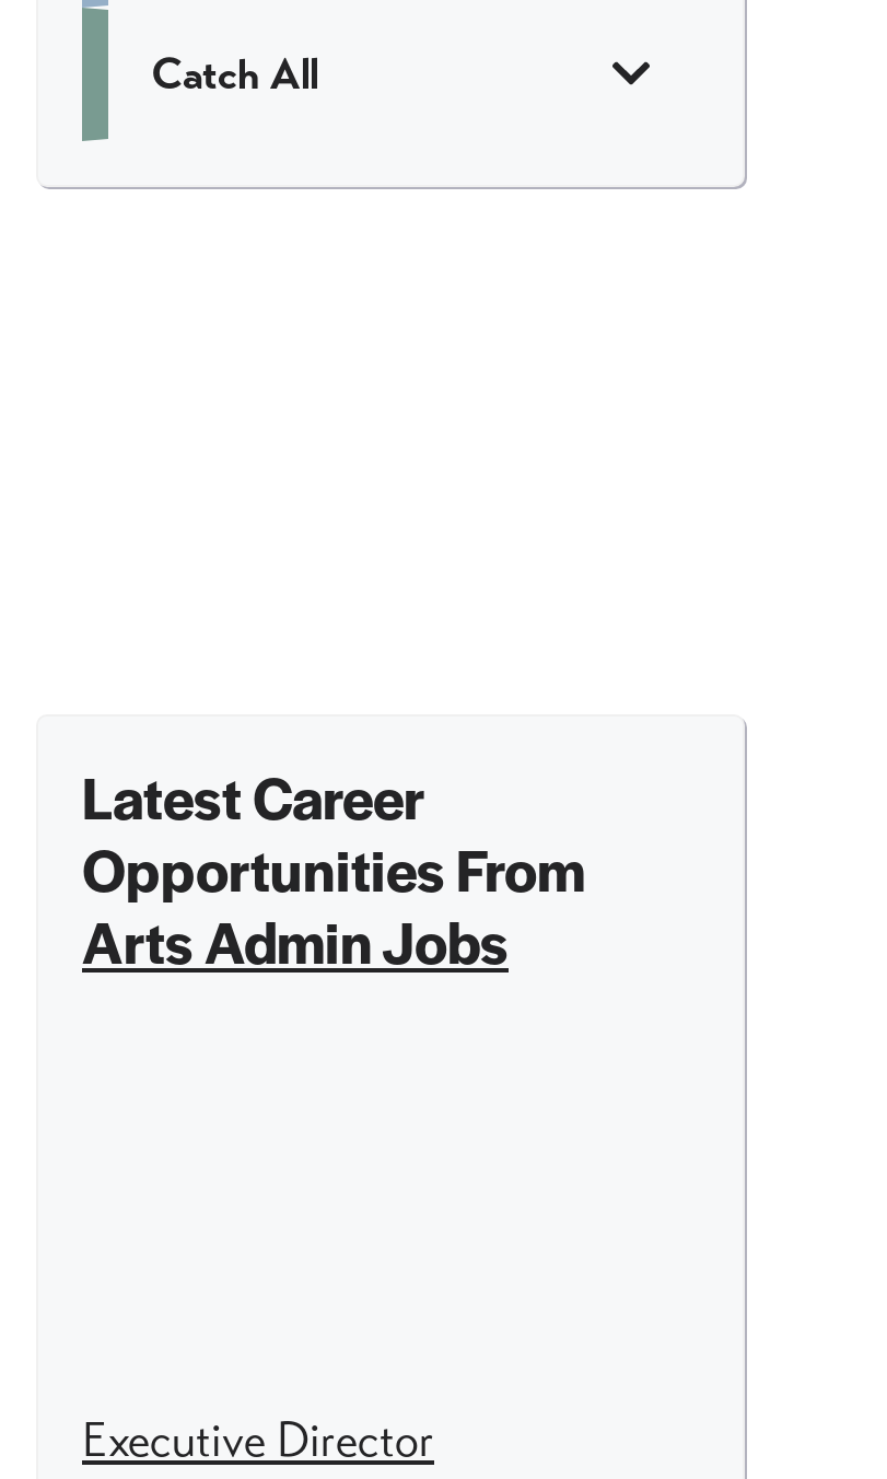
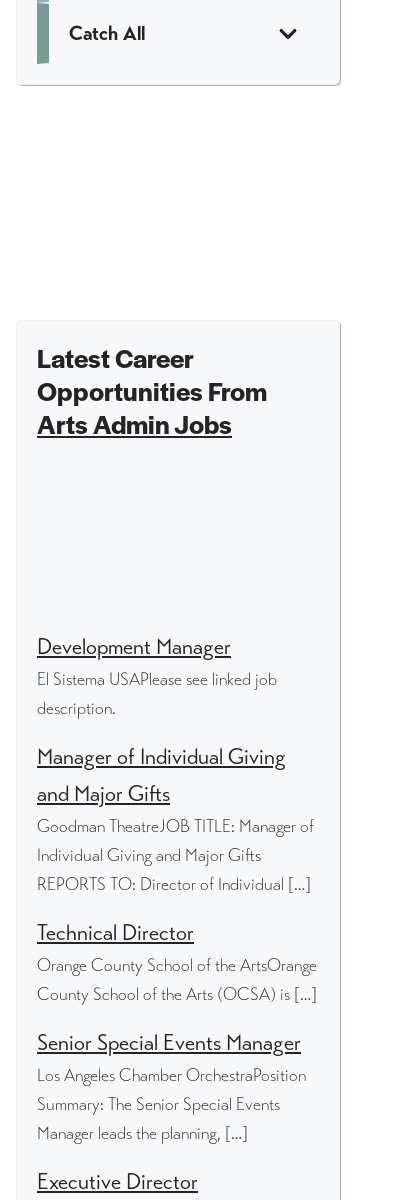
+ Development Manager
+ El Sistema USAPlease see linked job
+ description.
+ Manager of Individual Giving
+ and Major Gifts
+ Goodman TheatreJOB TITLE: Manager of
+ Individual Giving and Major Gifts
+ REPORTS TO: Director of Individual […]
+ Technical Director
+ Orange County School of the ArtsOrange
+ County School of the Arts (OCSA) is […]
+ Senior Special Events Manager
+ Los Angeles Chamber OrchestraPosition
+ Summary: The Senior Special Events
+ Manager leads the planning, […]
